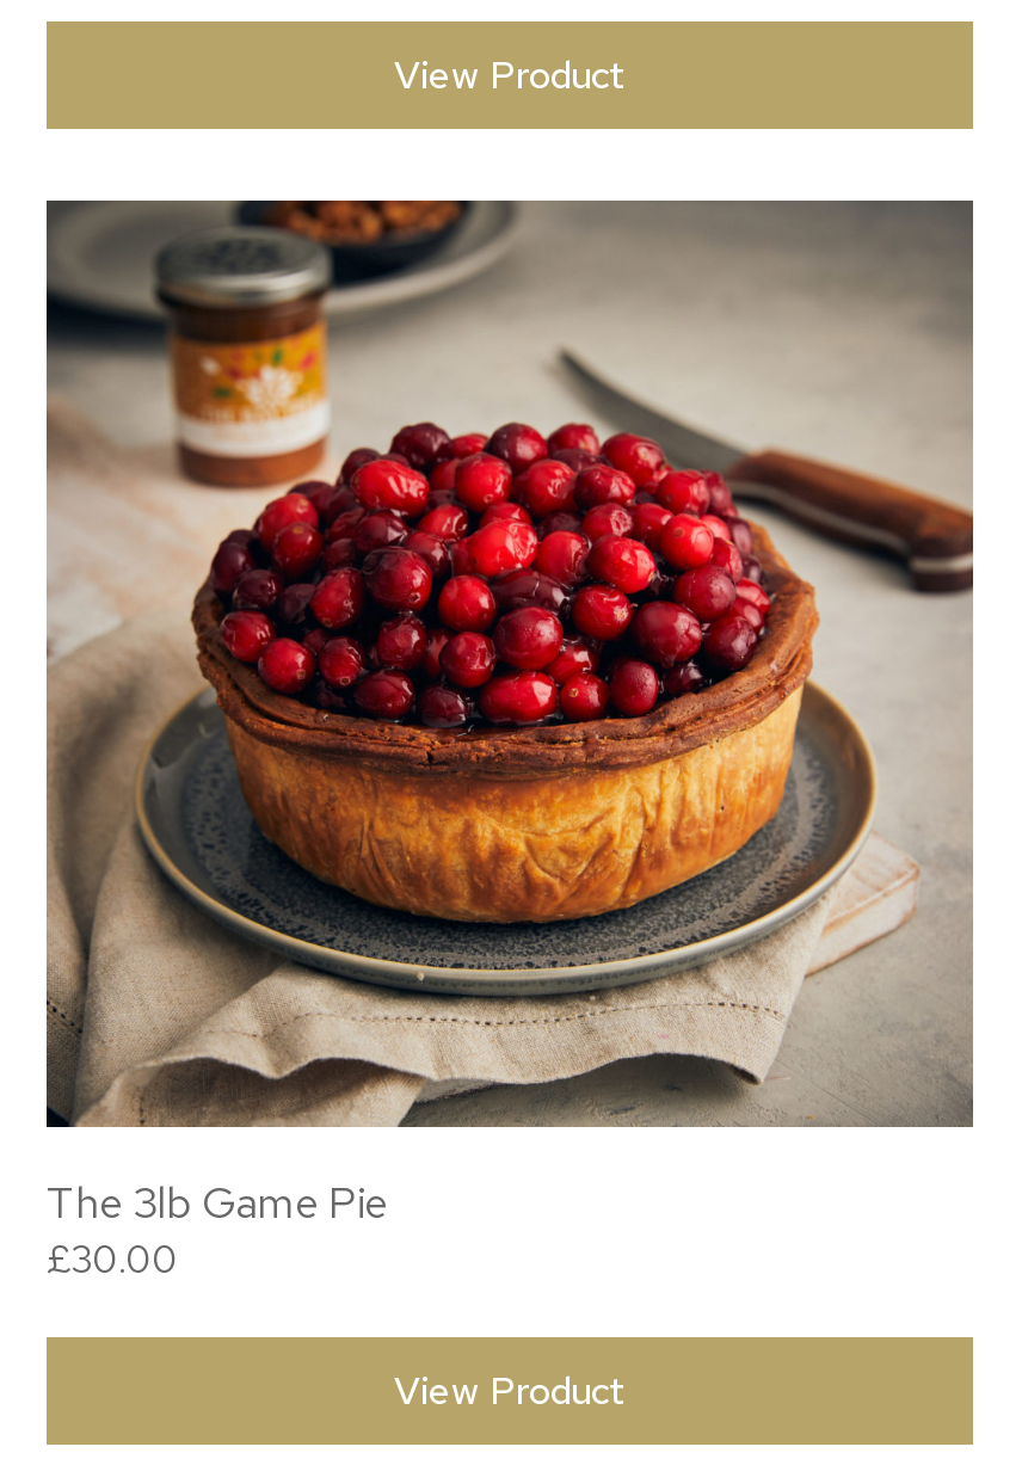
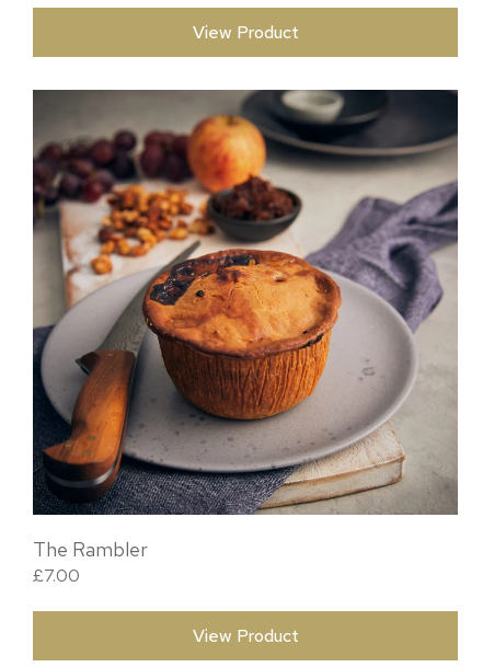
- [image]
- The 3lb Game Pie
- £30.00
+ [image]
+ The Rambler
+ £7.00
